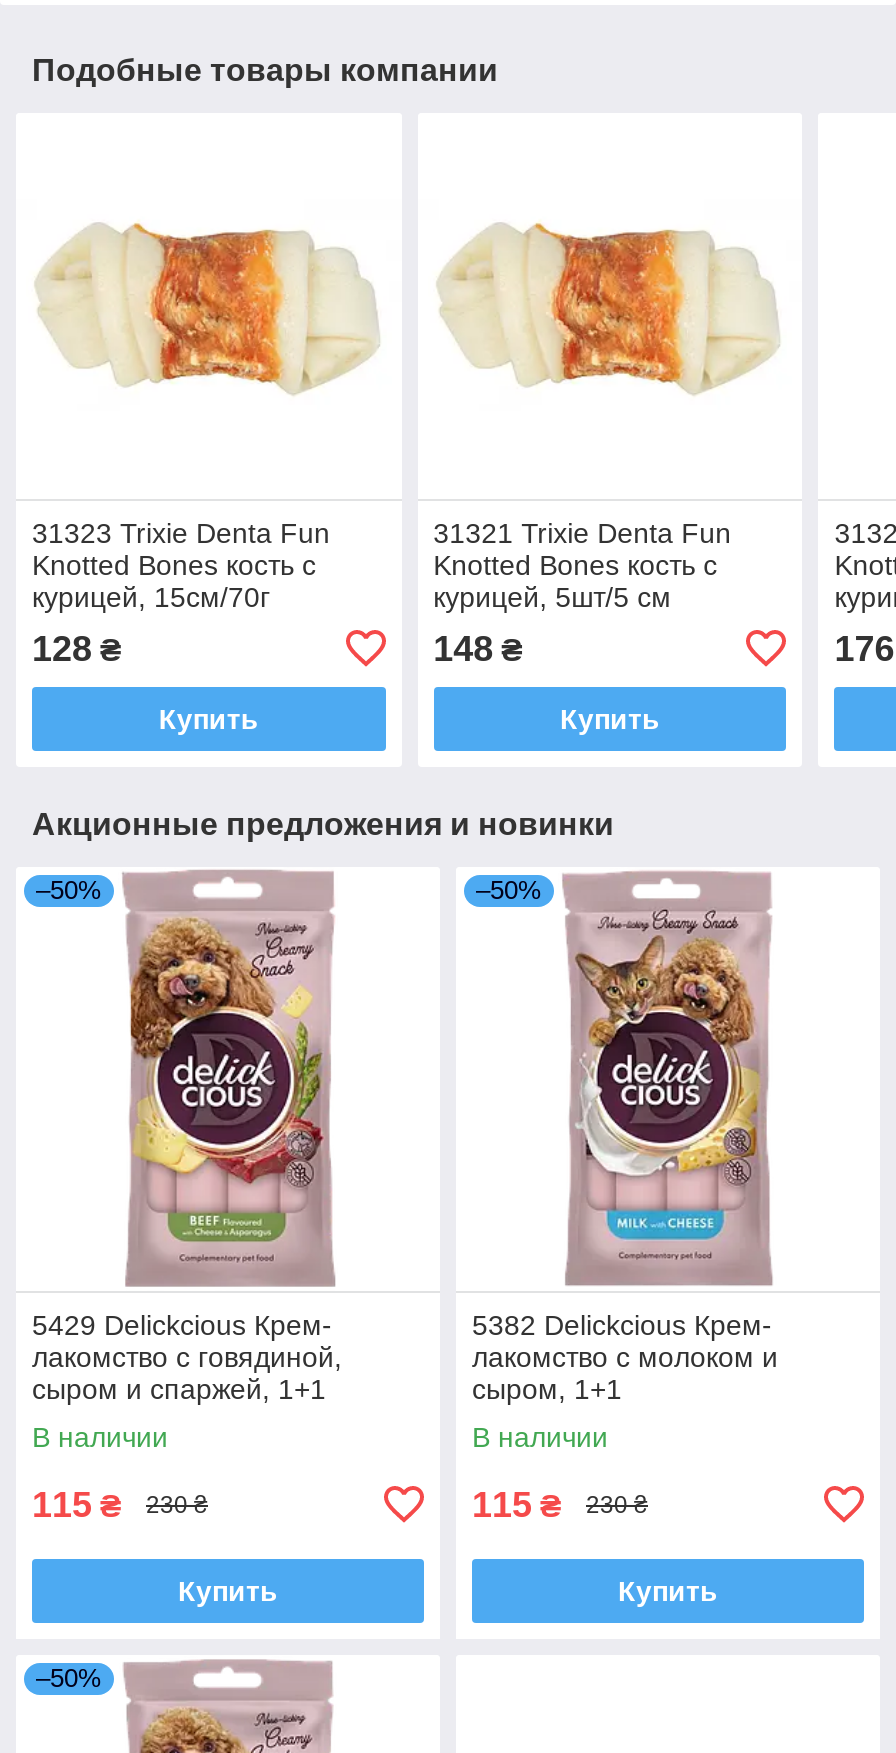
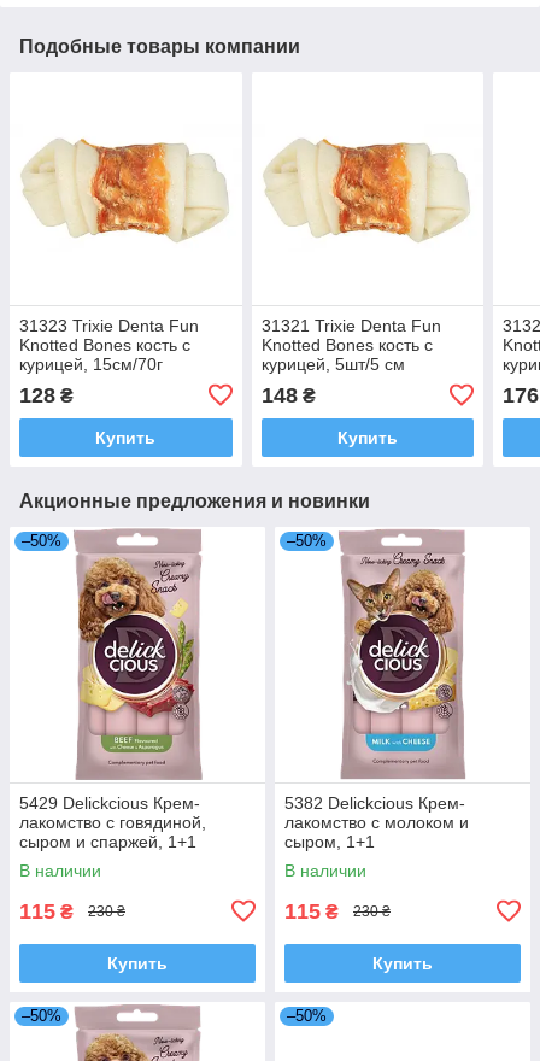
+ –50%
